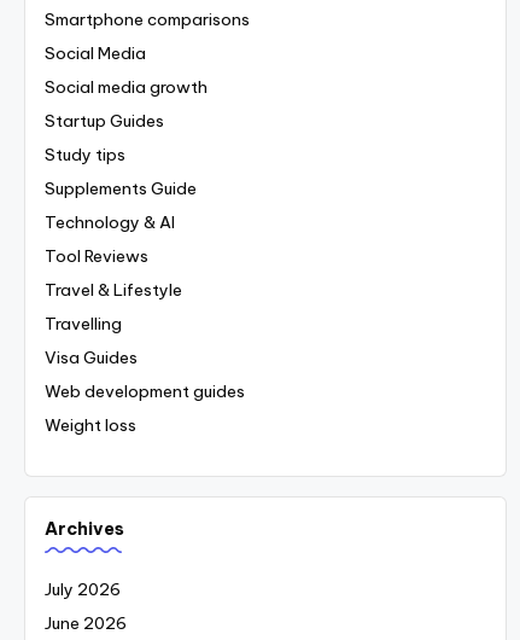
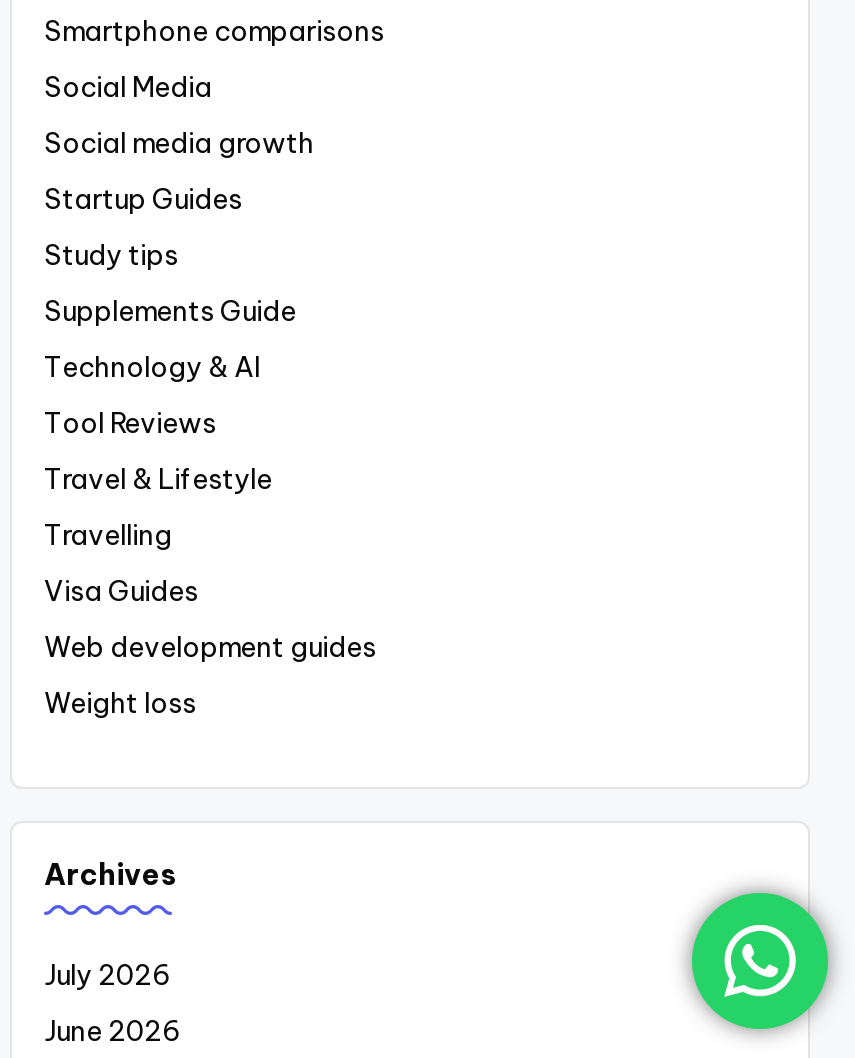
+ [image]
